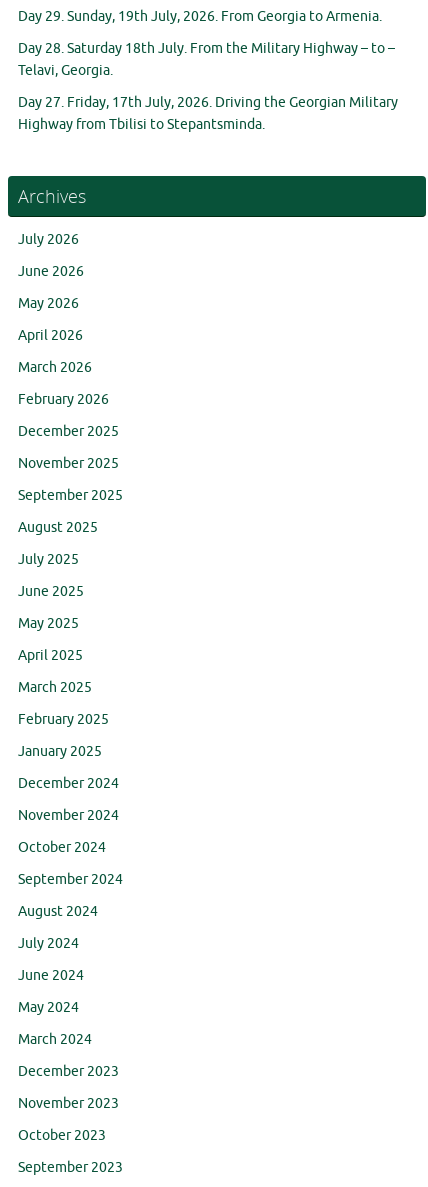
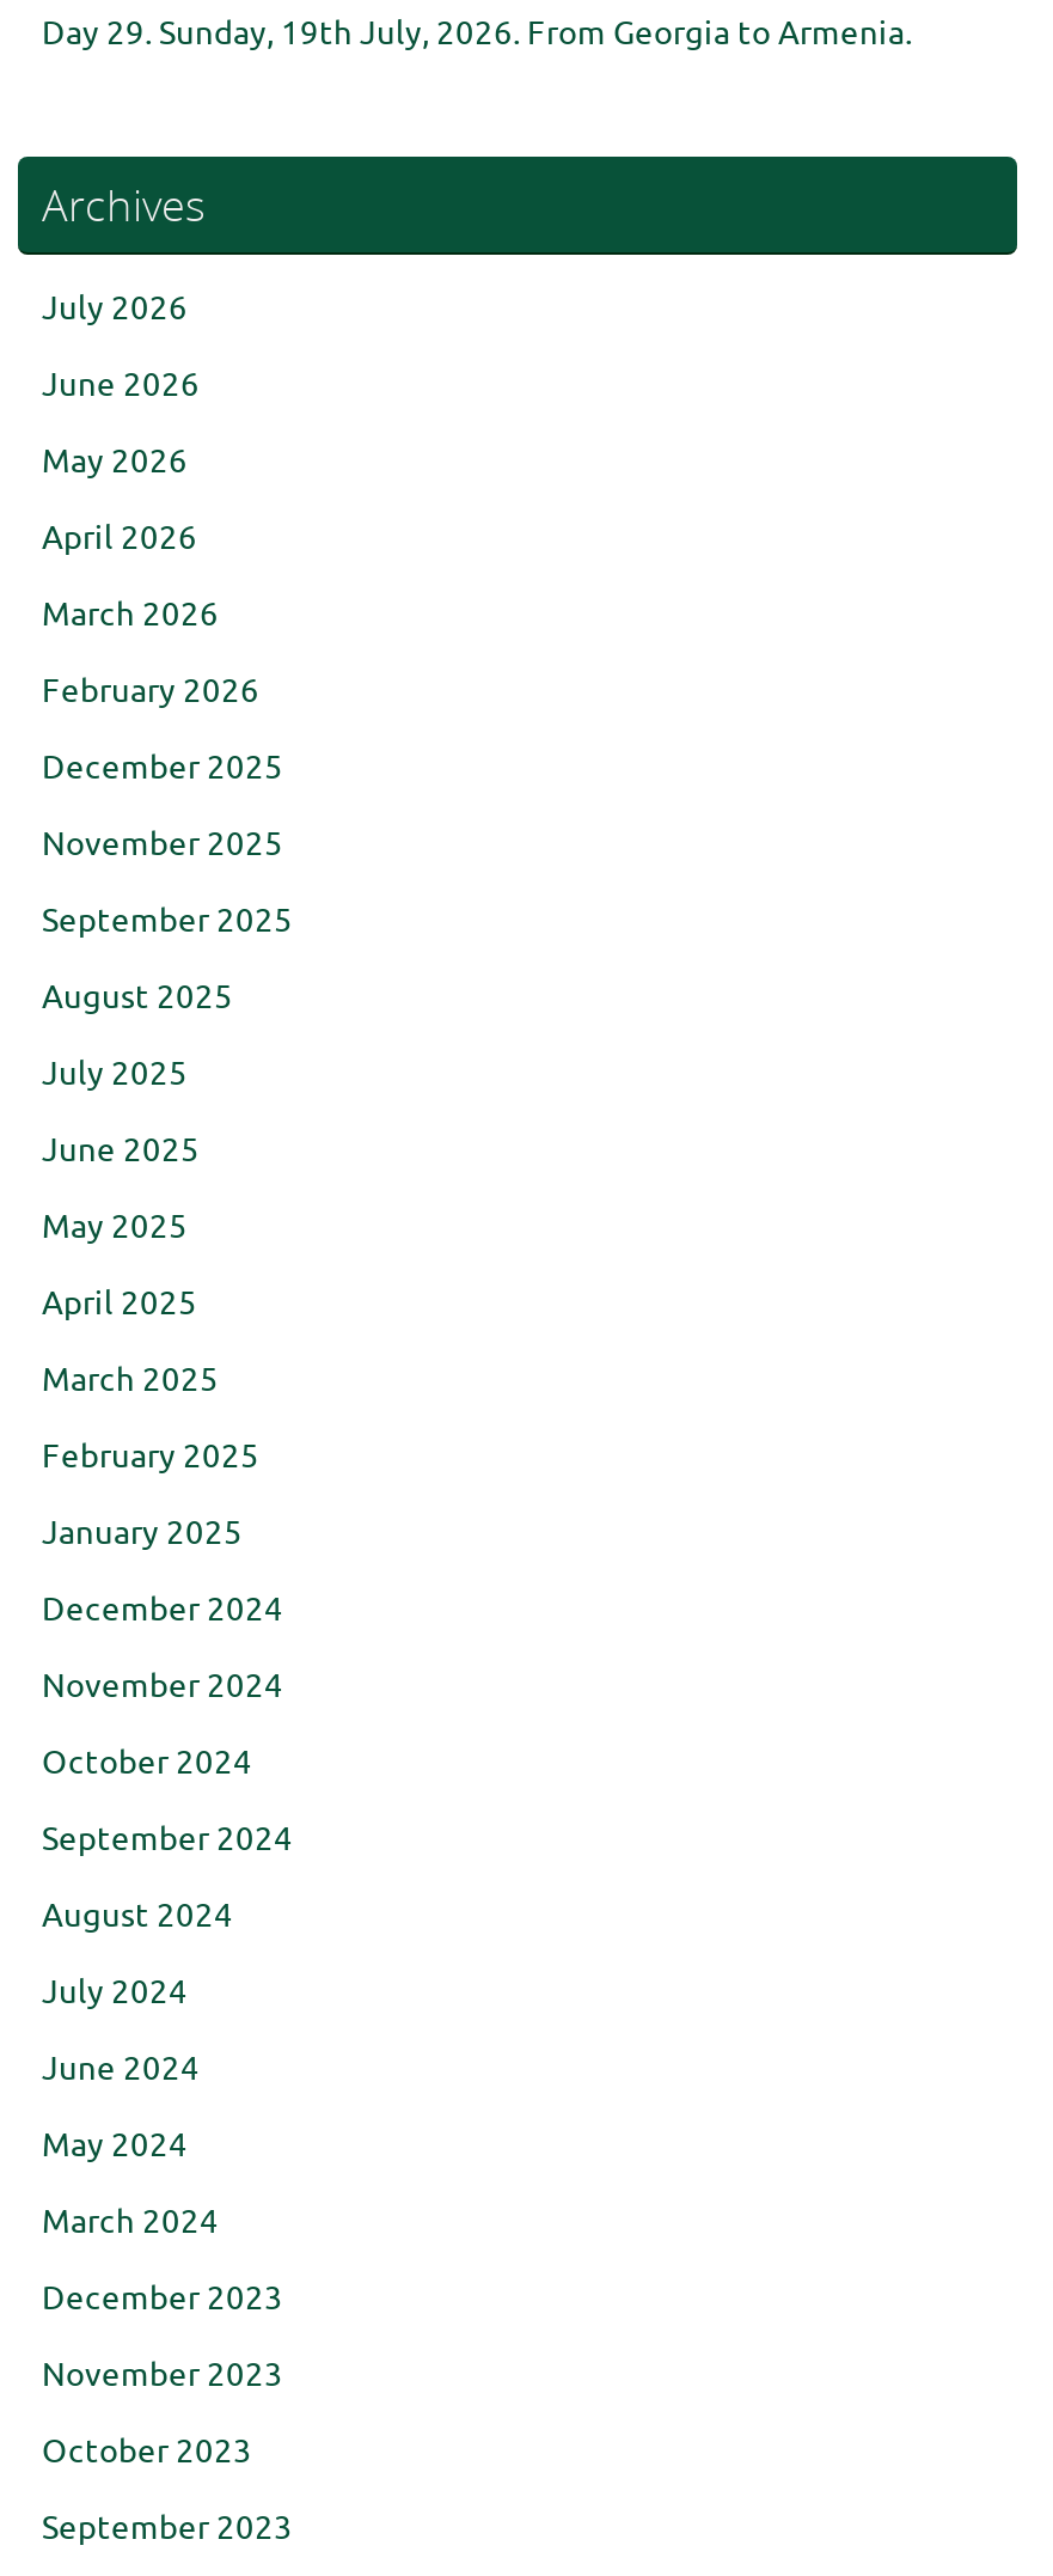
- Day 28. Saturday 18th July. From the Military Highway – to –
- Telavi, Georgia.
- Day 27. Friday, 17th July, 2026. Driving the Georgian Military
- Highway from Tbilisi to Stepantsminda.
